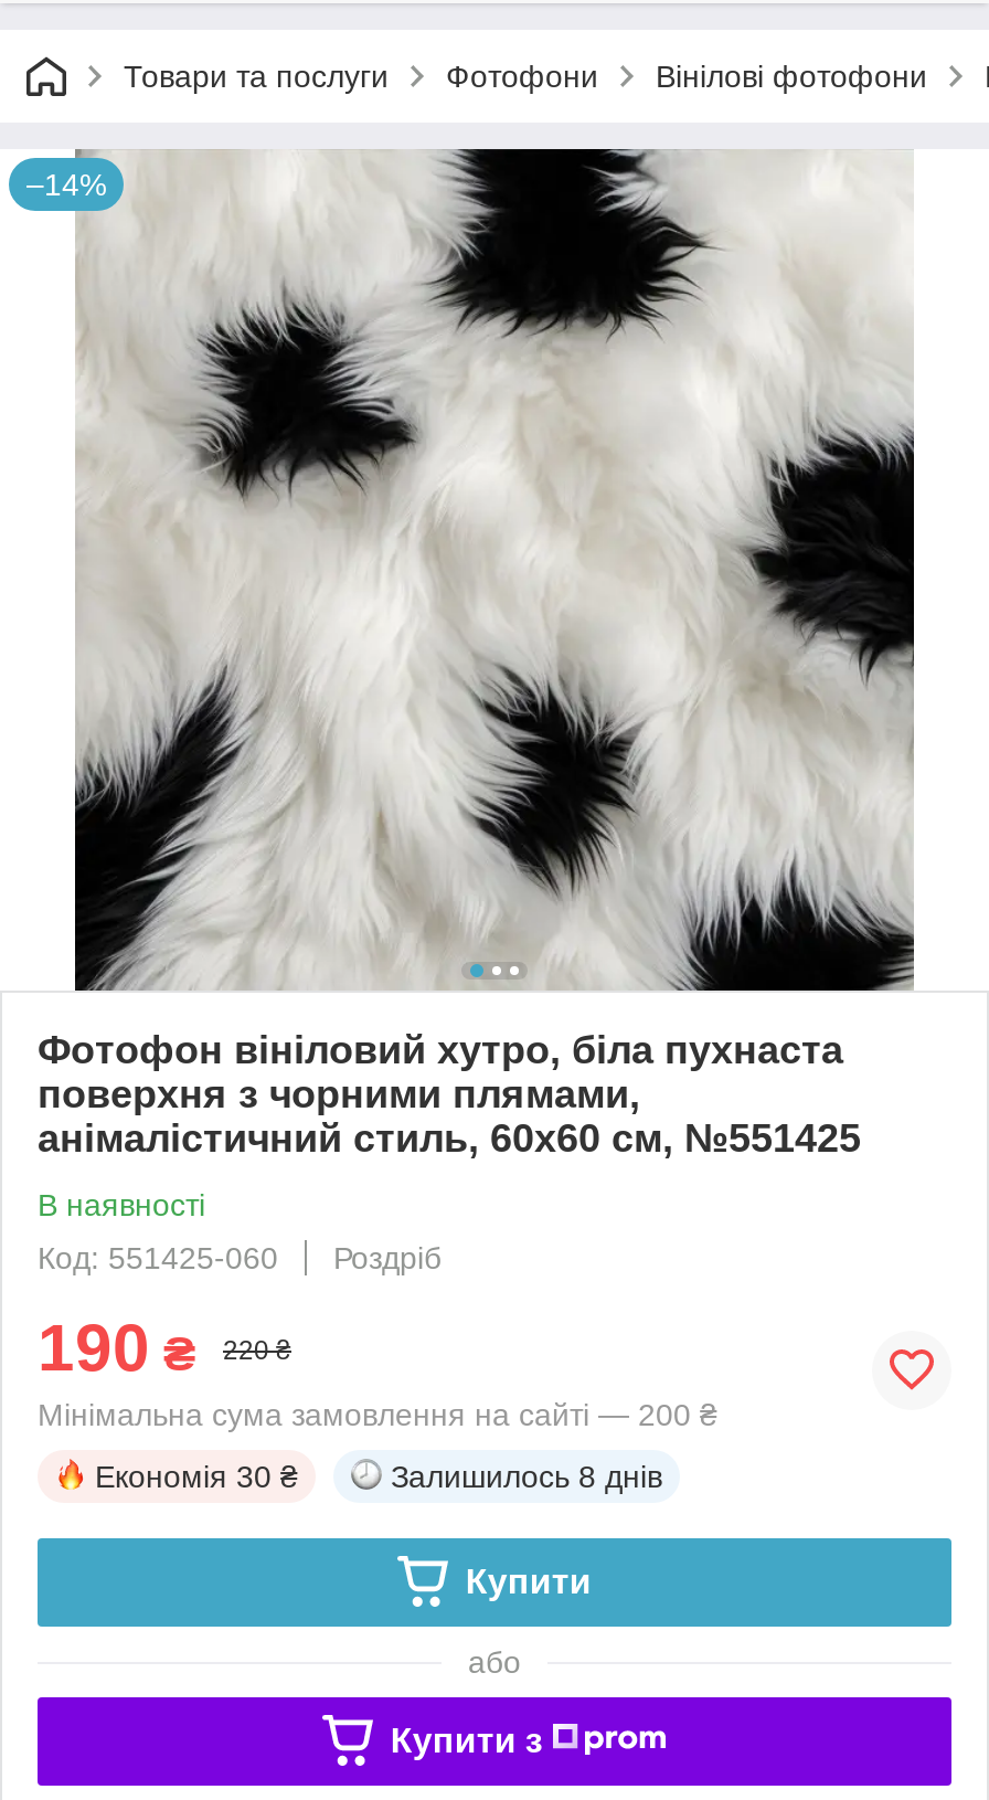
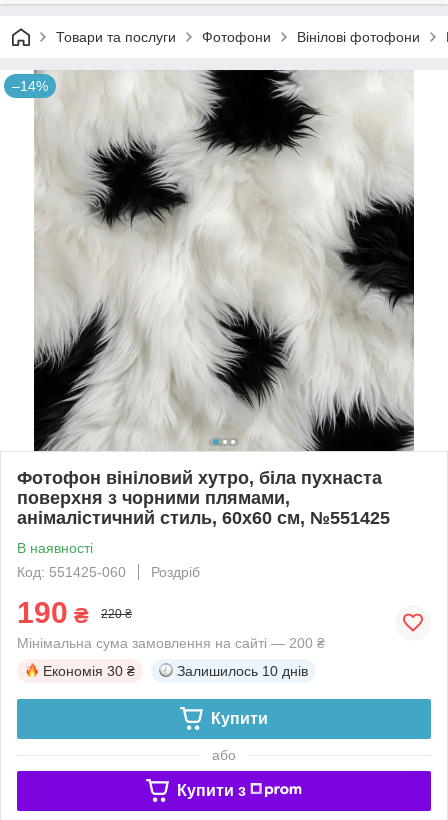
- Залишилось 8 днів
+ Залишилось 10 днів
